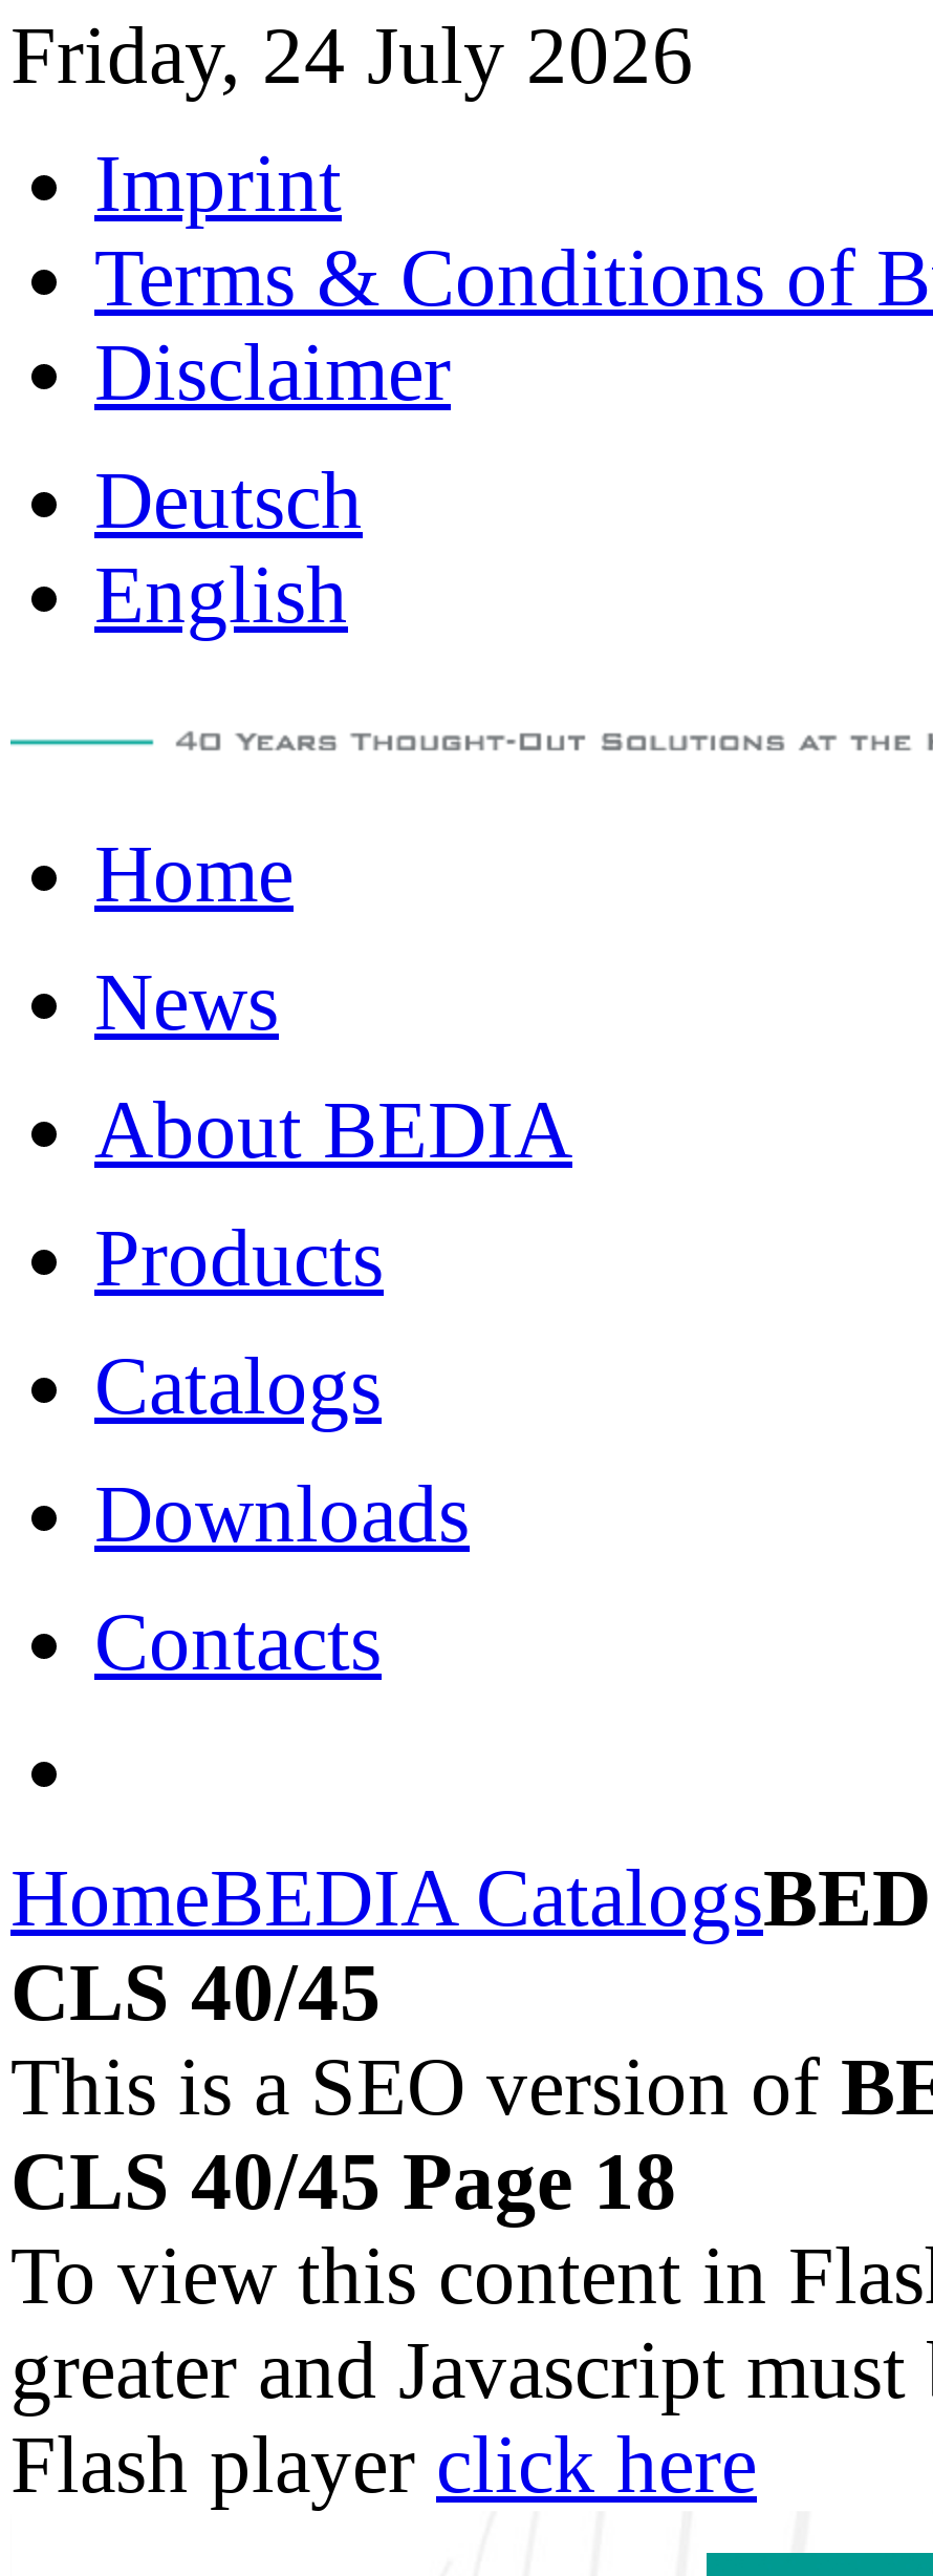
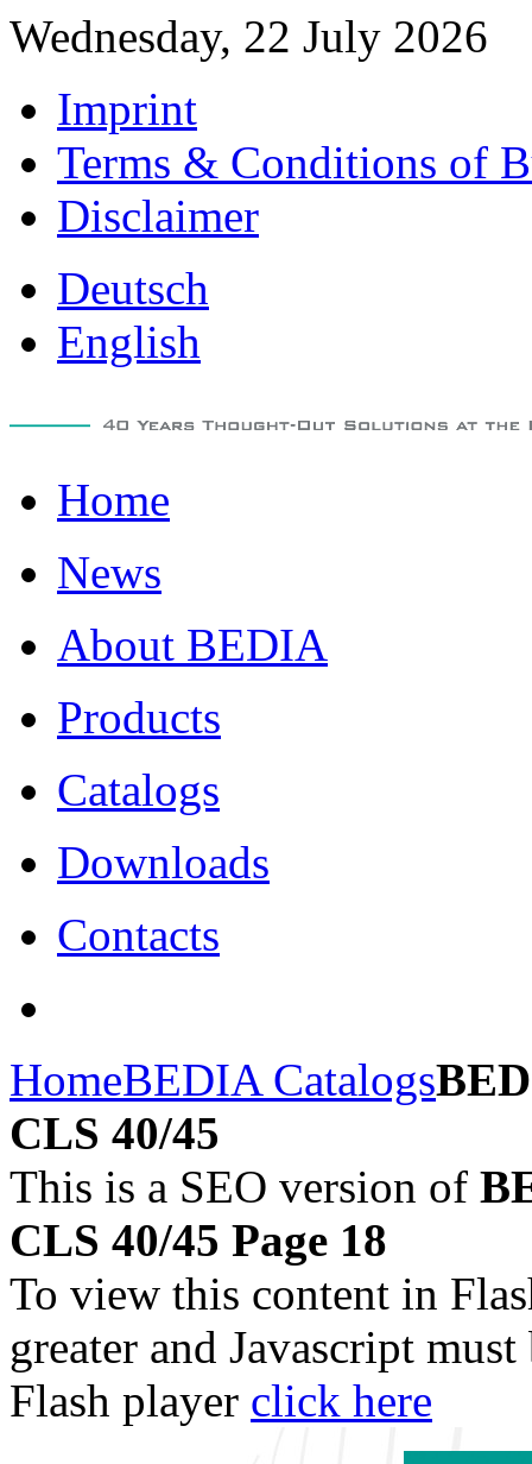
- Friday, 24 July 2026
+ Wednesday, 22 July 2026
